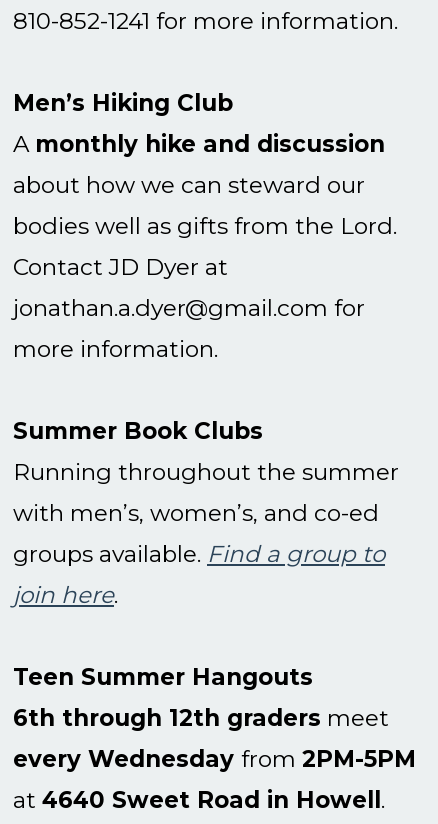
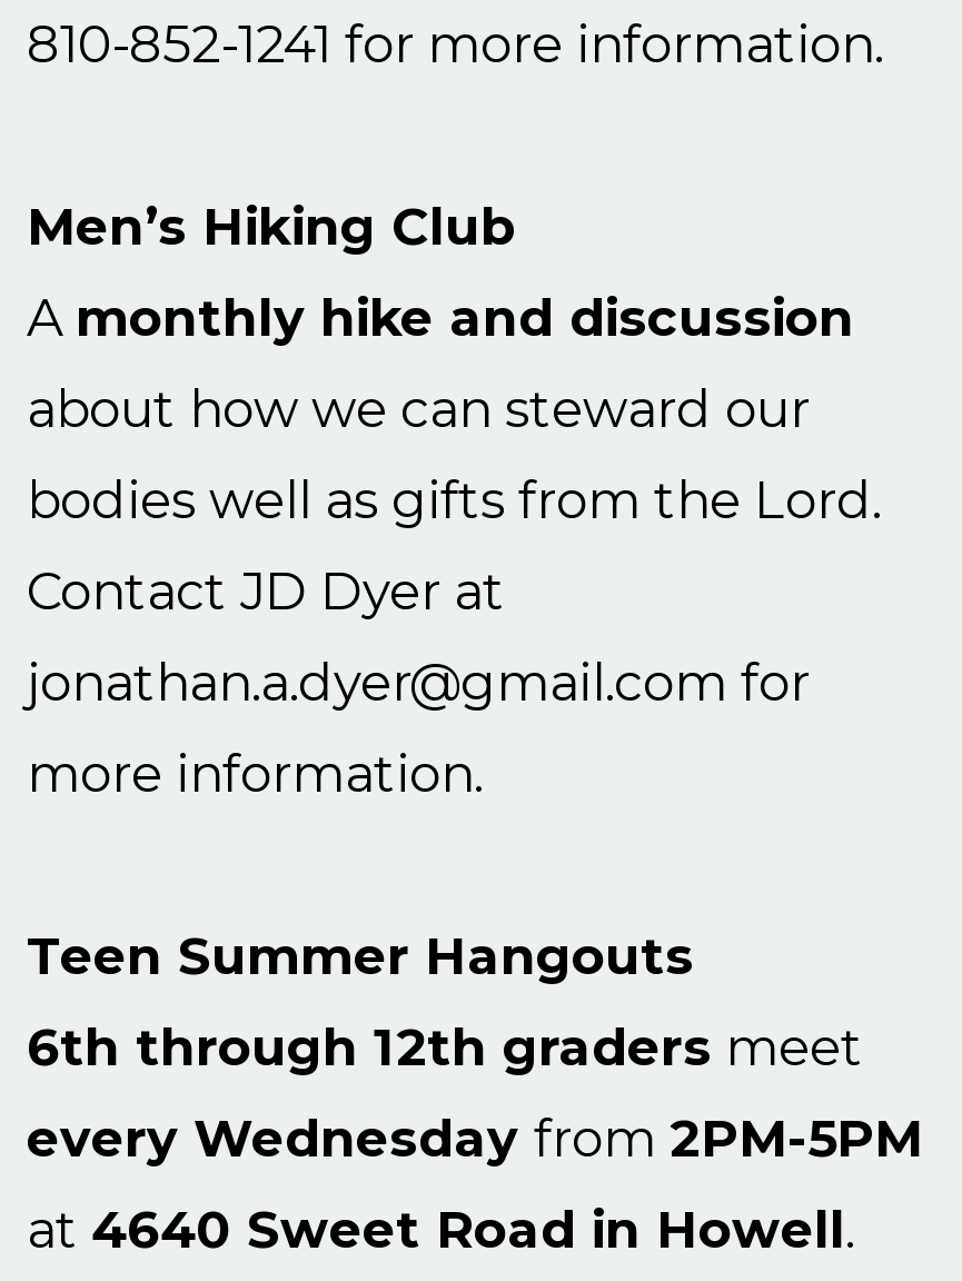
- Summer Book Clubs
- Running throughout the summer
- with men’s, women’s, and co-ed
- groups available. Find a group to
- join here.
